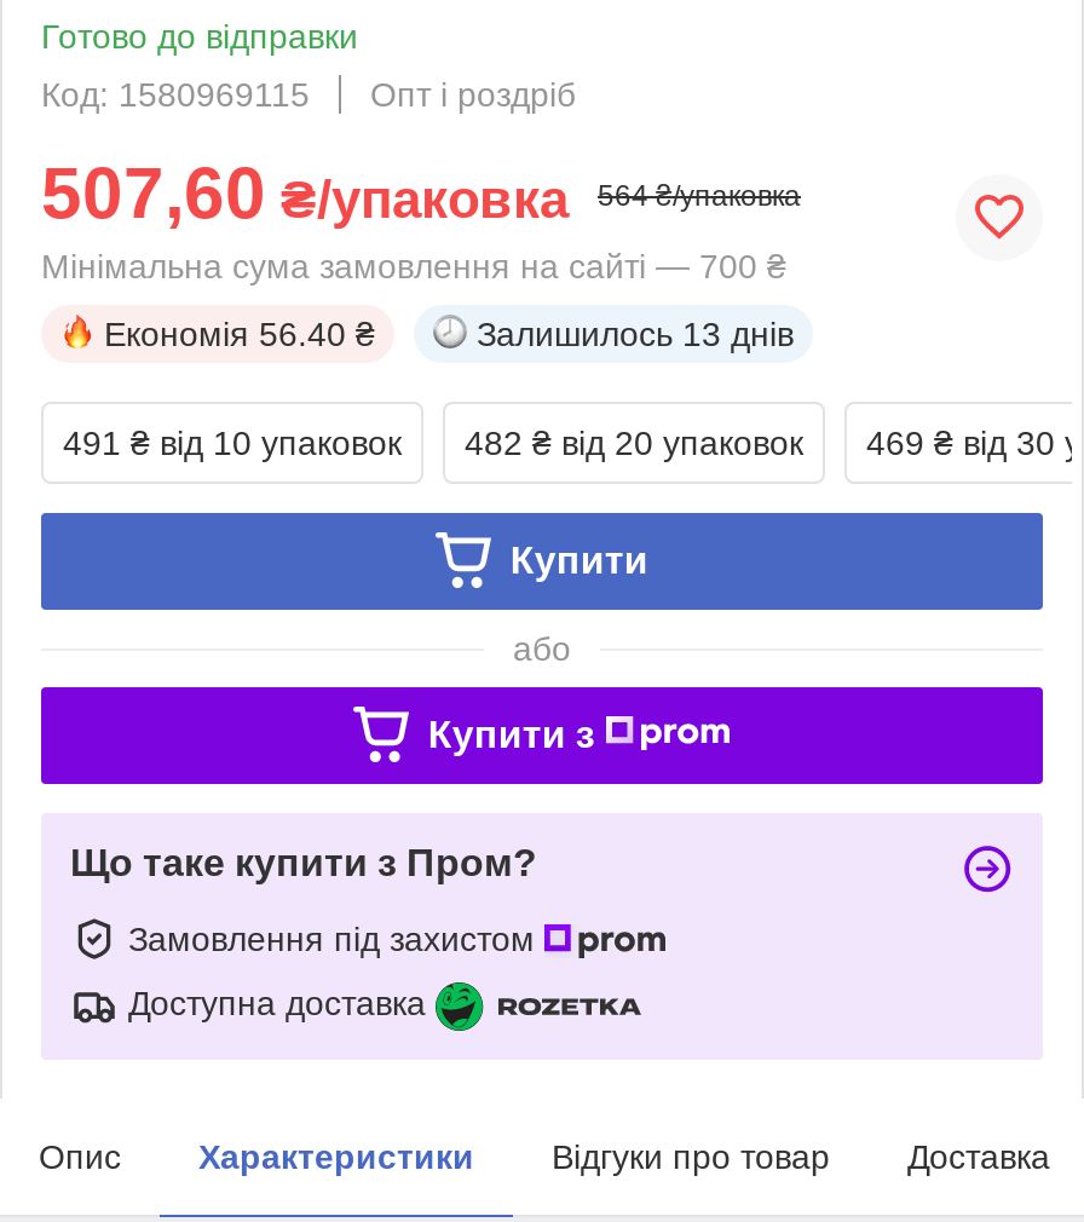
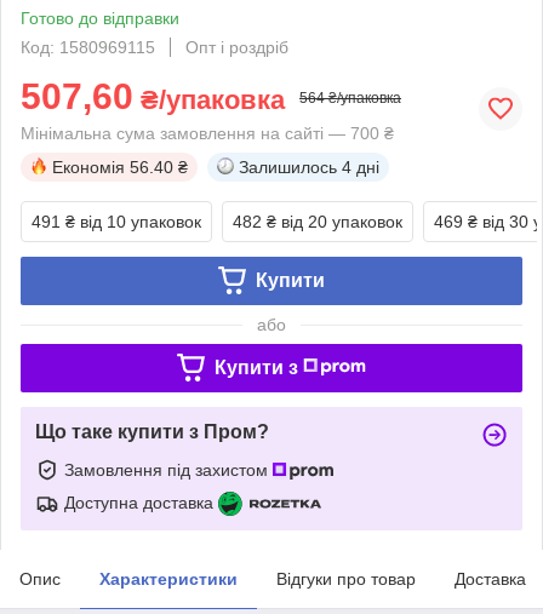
- Залишилось 13 днів
+ Залишилось 4 дні
